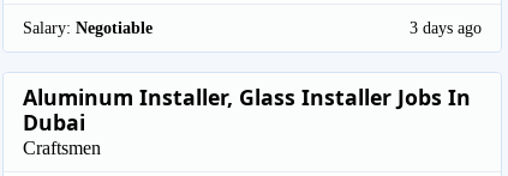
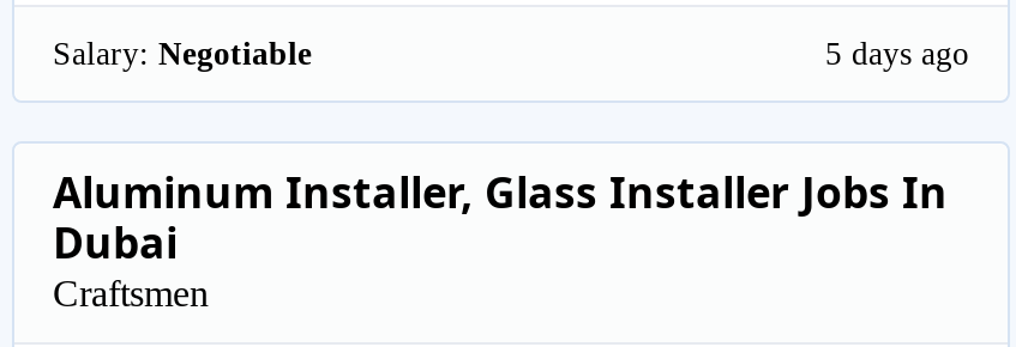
- 3 days ago
+ 5 days ago
